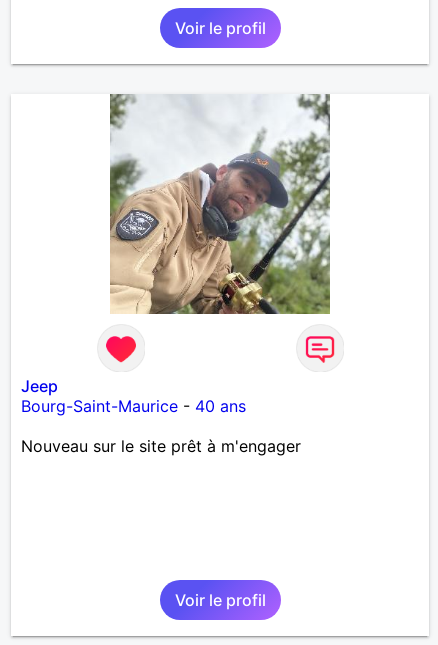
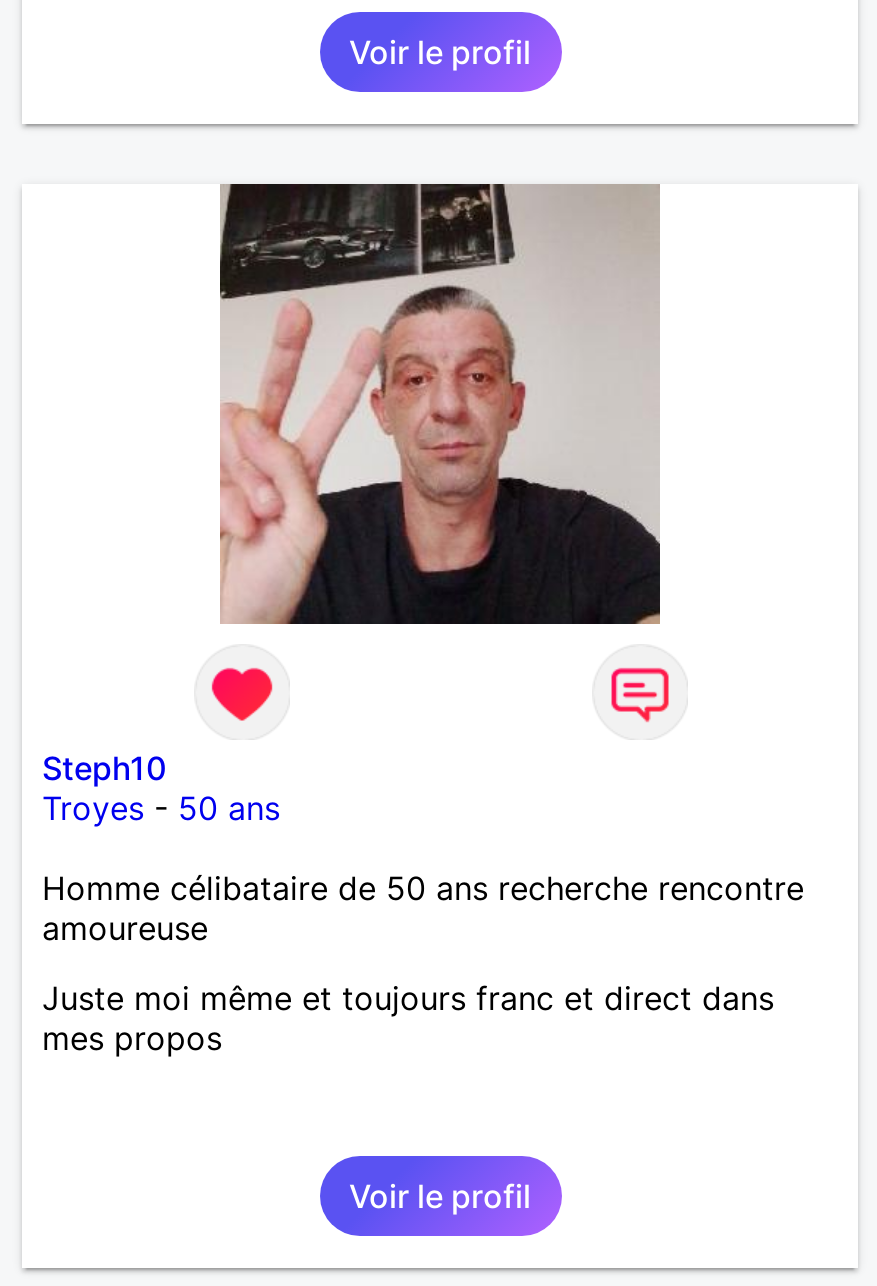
- [image]
+ [image]

- Jeep
- Bourg-Saint-Maurice - 40 ans
- Nouveau sur le site prêt à m'engager
+ Steph10
+ Troyes - 50 ans
+ Homme célibataire de 50 ans recherche rencontre
+ amoureuse
+ Juste moi même et toujours franc et direct dans
+ mes propos
